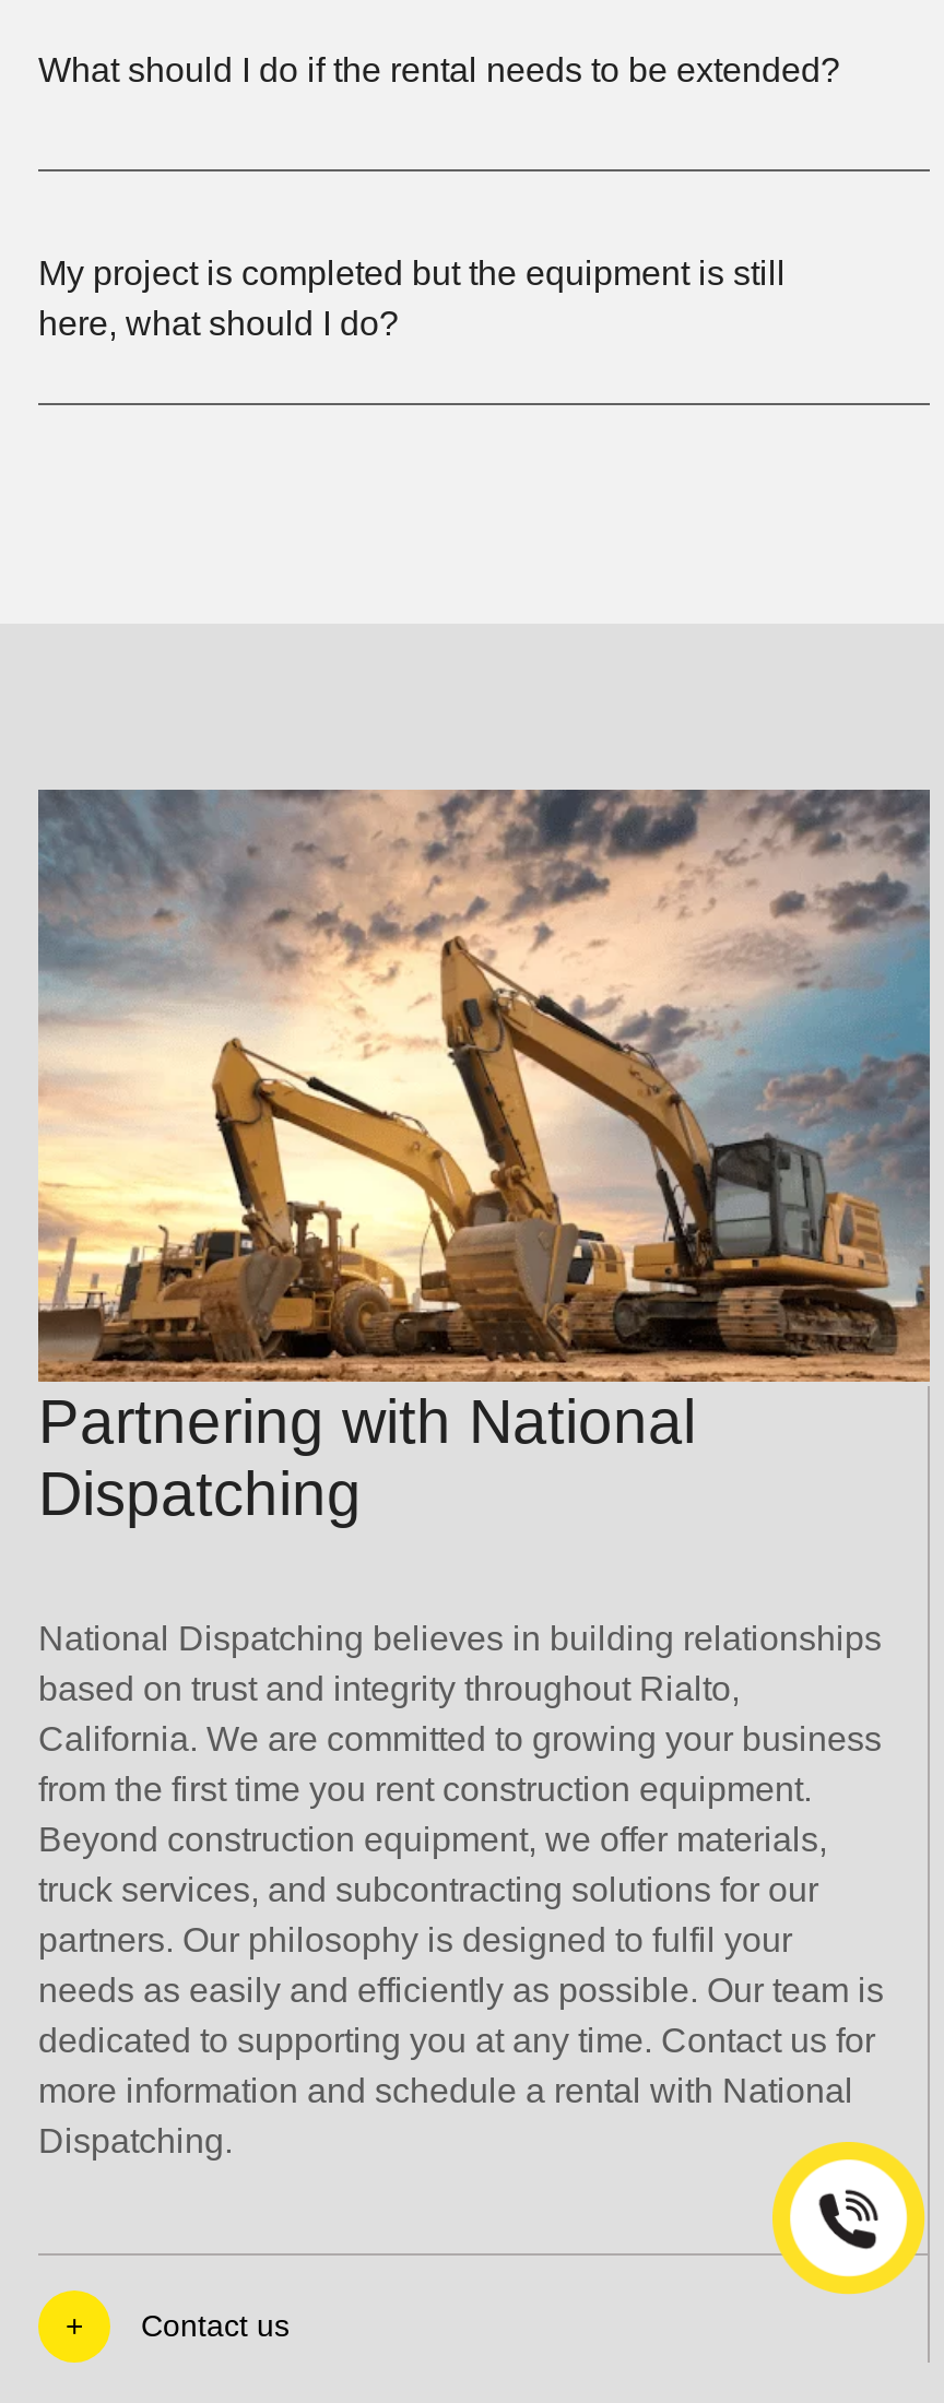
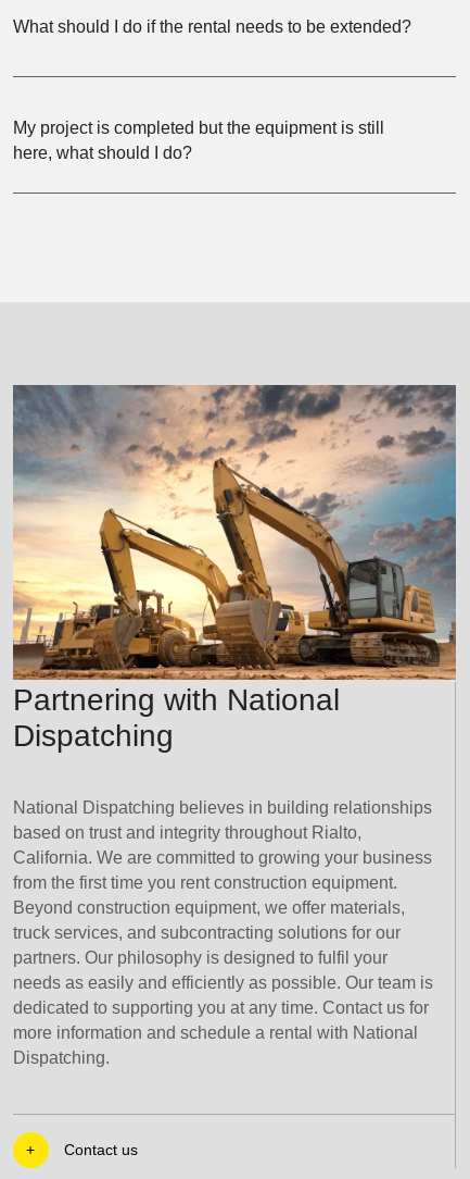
- [image]
